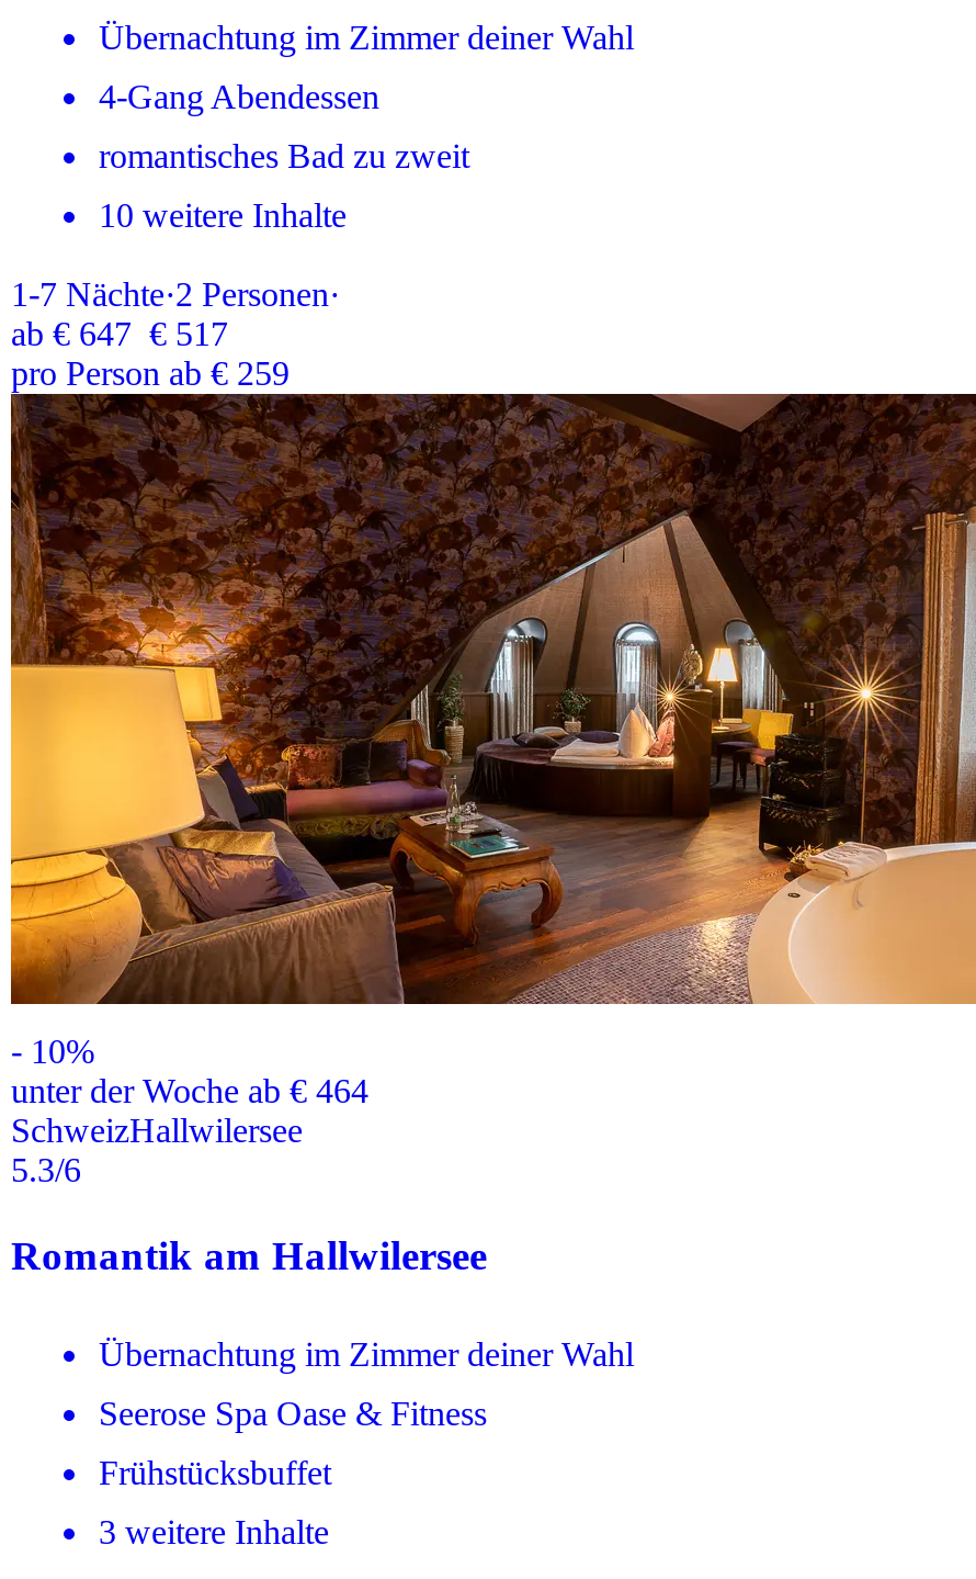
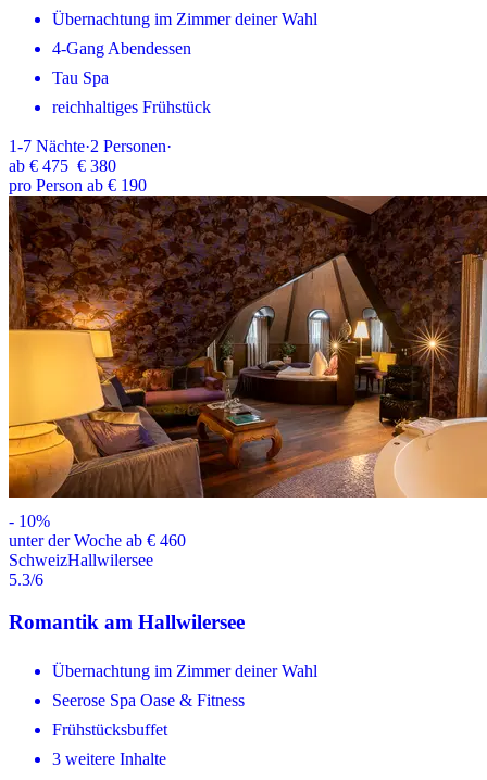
- romantisches Bad zu zweit
+ Tau Spa

- 10 weitere Inhalte
+ reichhaltiges Frühstück

- ab € 647 € 517
+ ab € 475 € 380

- pro Person ab € 259
+ pro Person ab € 190

- unter der Woche ab € 464
+ unter der Woche ab € 460
